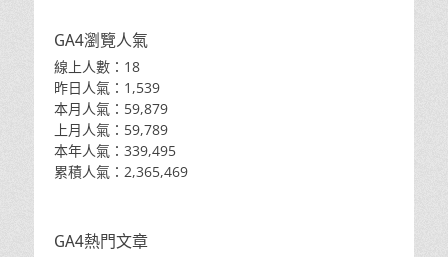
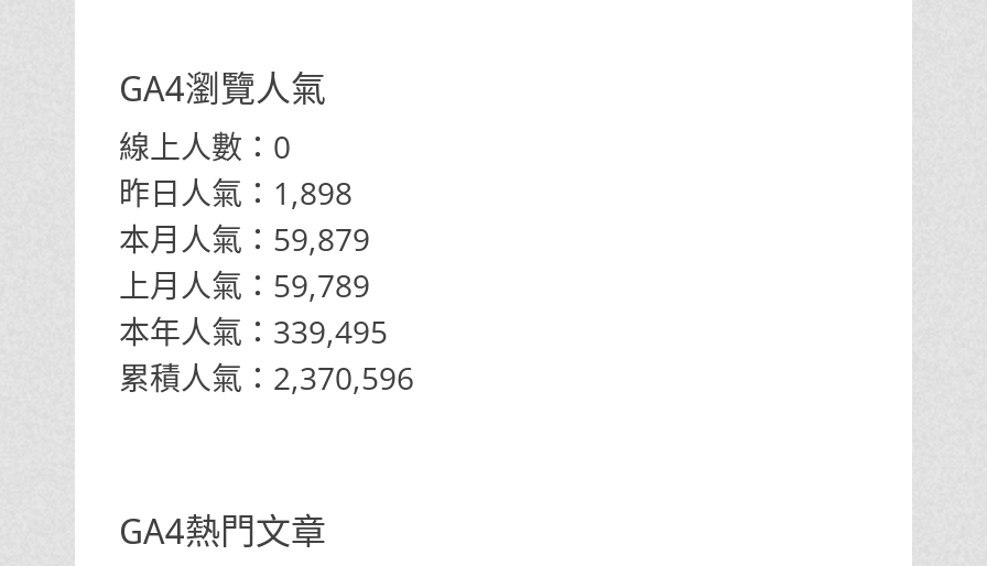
- 線上人數：18
+ 線上人數：0

- 昨日人氣：1,539
+ 昨日人氣：1,898

- 累積人氣：2,365,469
+ 累積人氣：2,370,596
